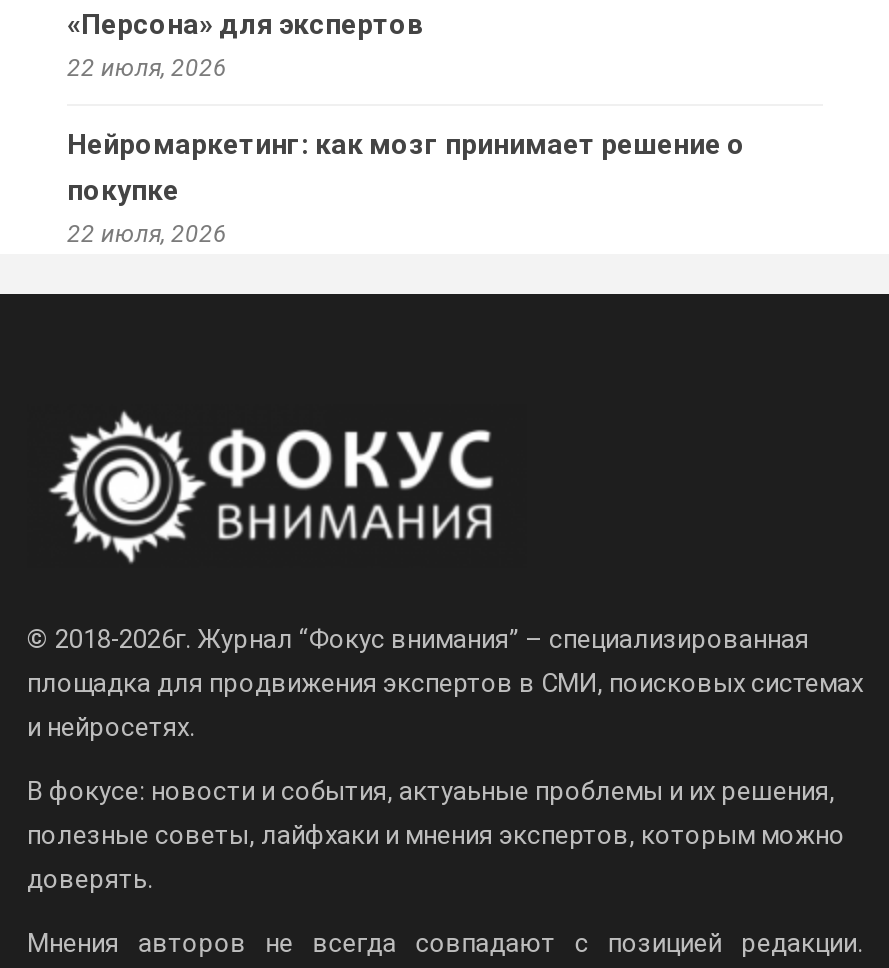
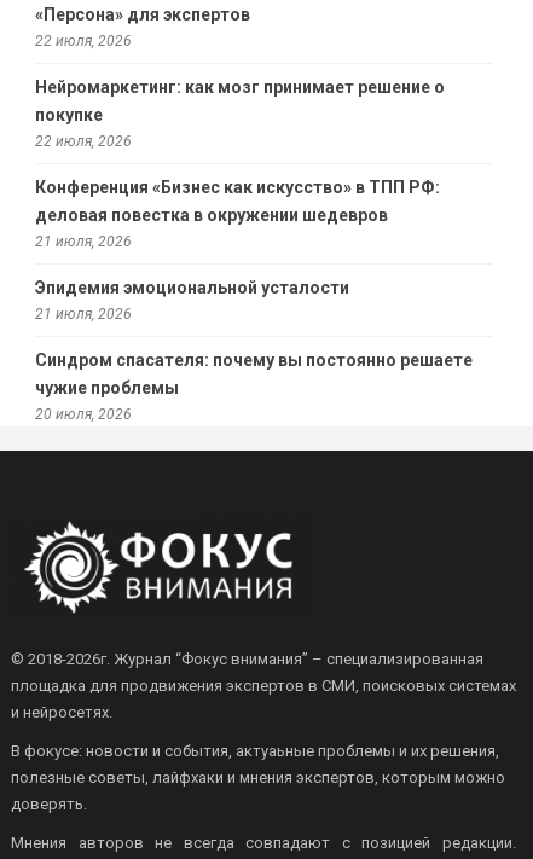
+ Конференция «Бизнес как искусство» в ТПП РФ:
+ деловая повестка в окружении шедевров
+ 21 июля, 2026
+ Эпидемия эмоциональной усталости
+ 21 июля, 2026
+ Синдром спасателя: почему вы постоянно решаете
+ чужие проблемы
+ 20 июля, 2026
